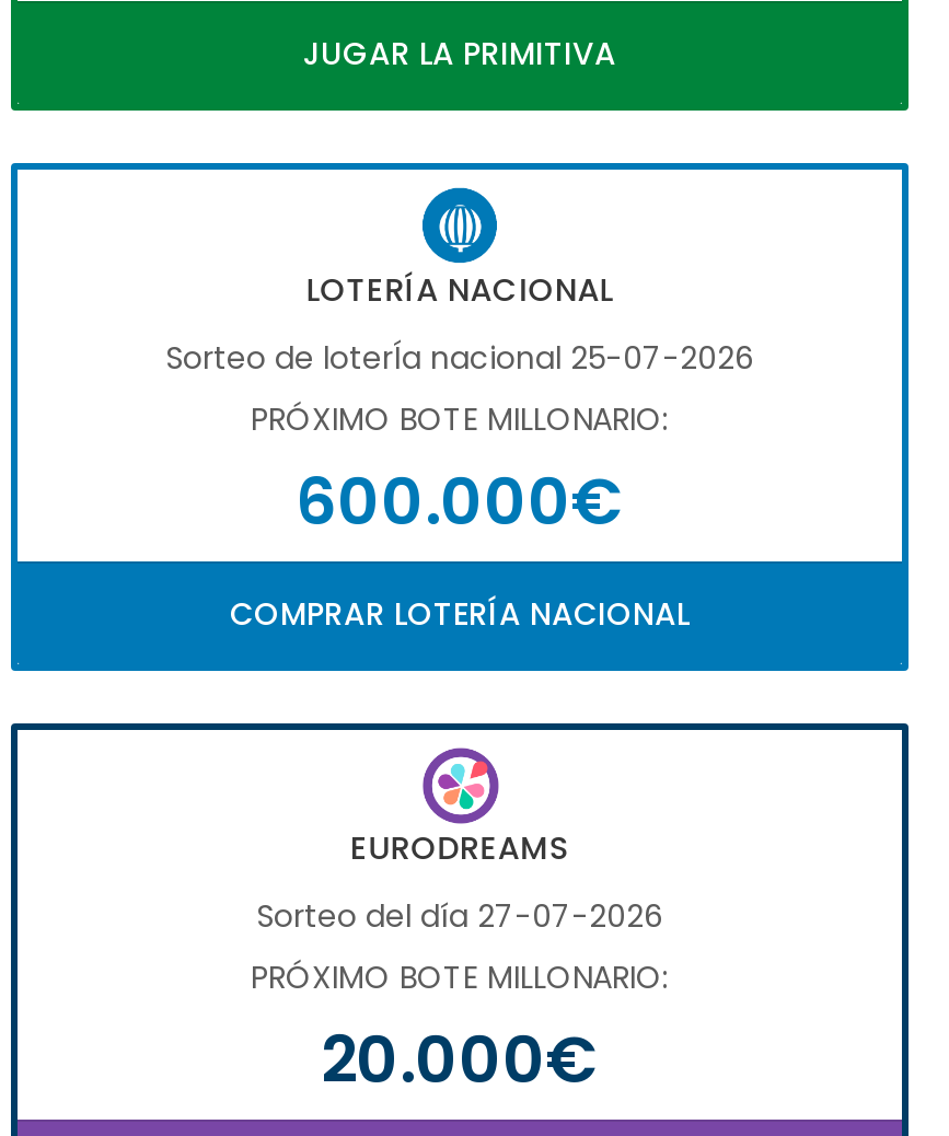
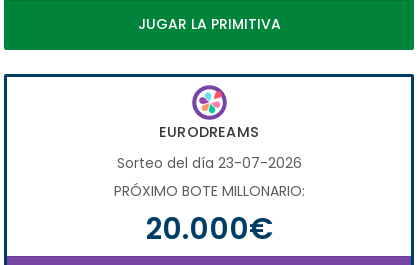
- [image]
- LOTERÍA NACIONAL
- Sorteo de loterÍa nacional 25-07-2026
- PRÓXIMO BOTE MILLONARIO:
- 600.000€
- COMPRAR LOTERÍA NACIONAL

- Sorteo del día 27-07-2026
+ Sorteo del día 23-07-2026
